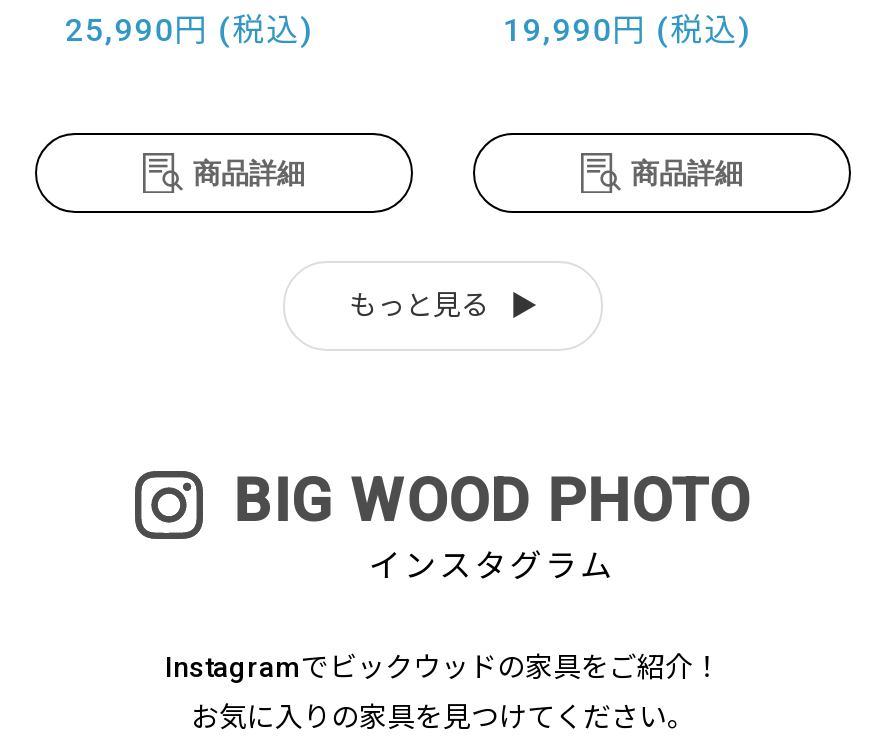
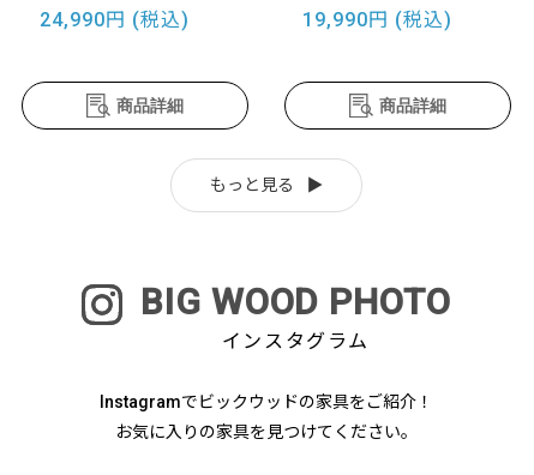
- 25,990円 (税込)
+ 24,990円 (税込)
